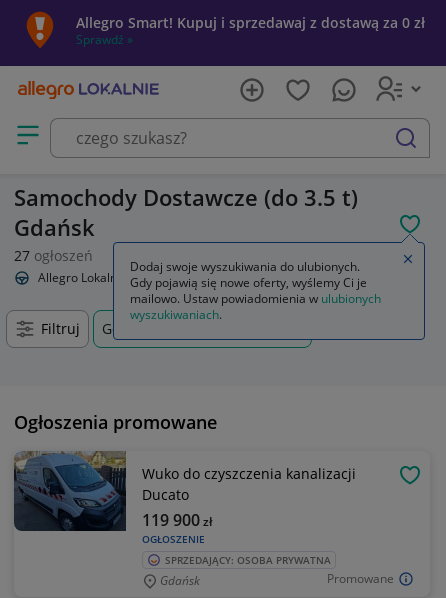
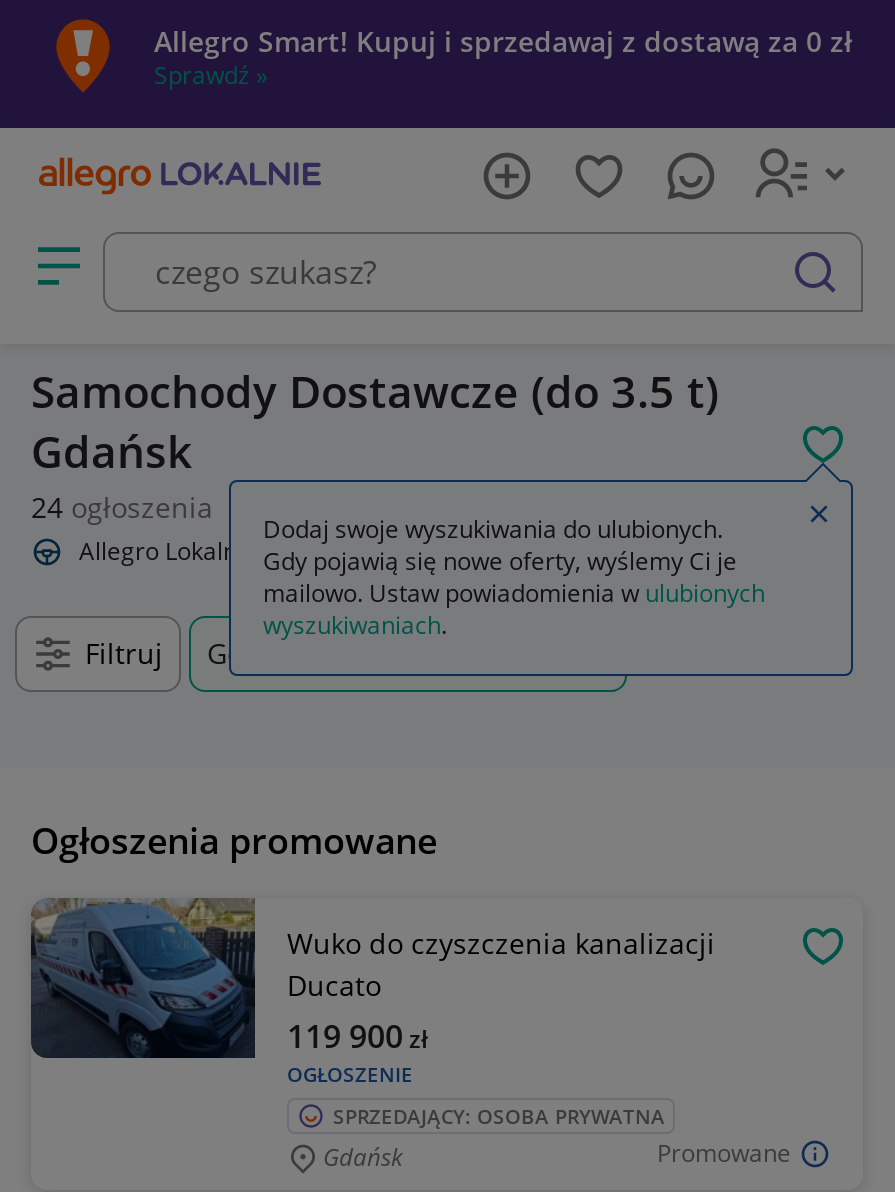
- 27 ogłoszeń
+ 24 ogłoszenia
